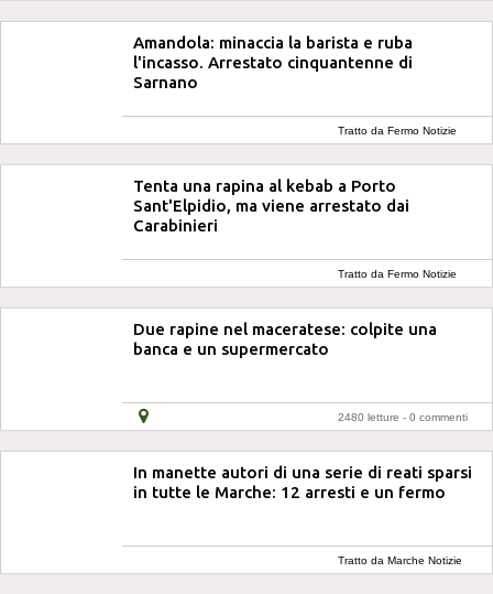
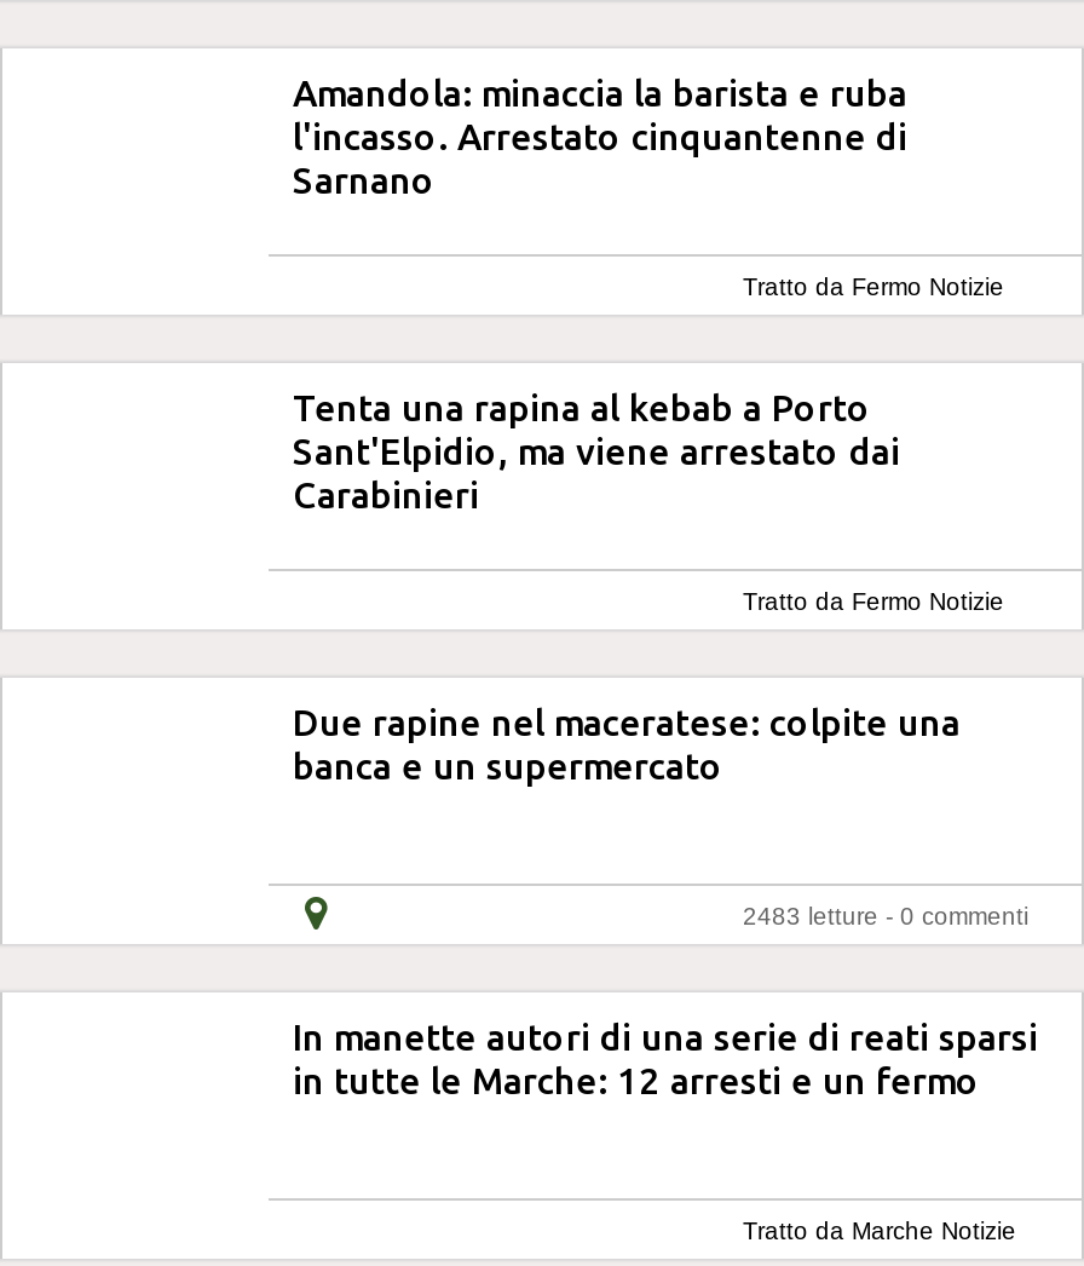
- 2480 letture - 0 commenti
+ 2483 letture - 0 commenti
